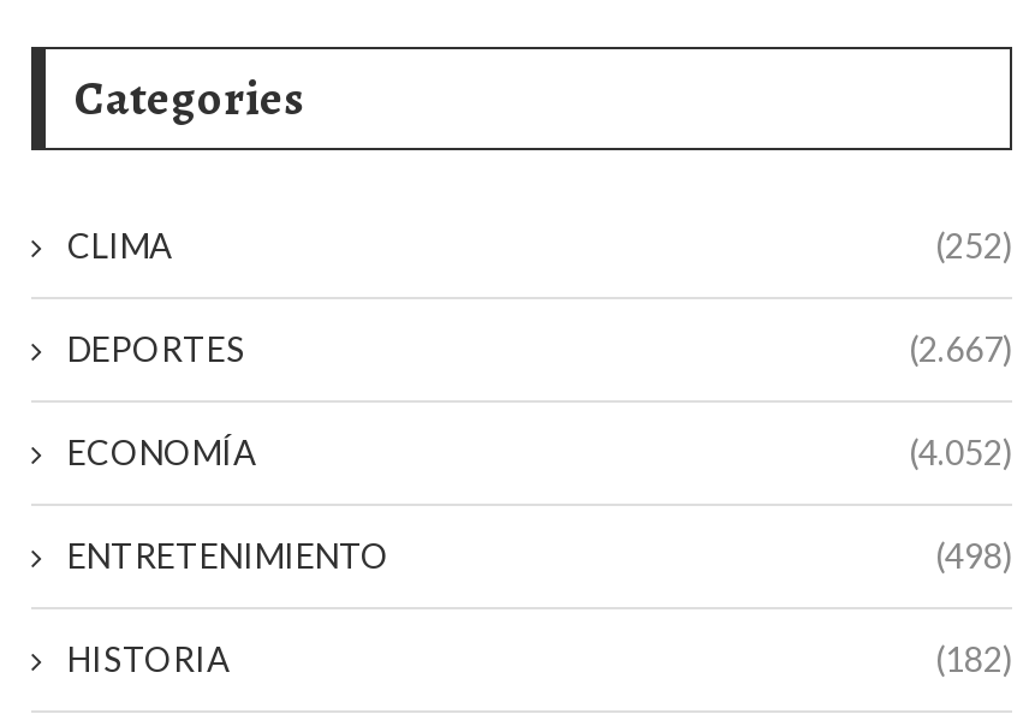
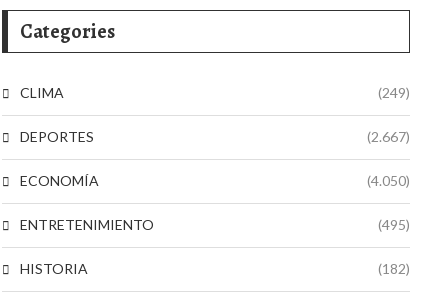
- (252)
+ (249)

- (4.052)
+ (4.050)

- (498)
+ (495)
